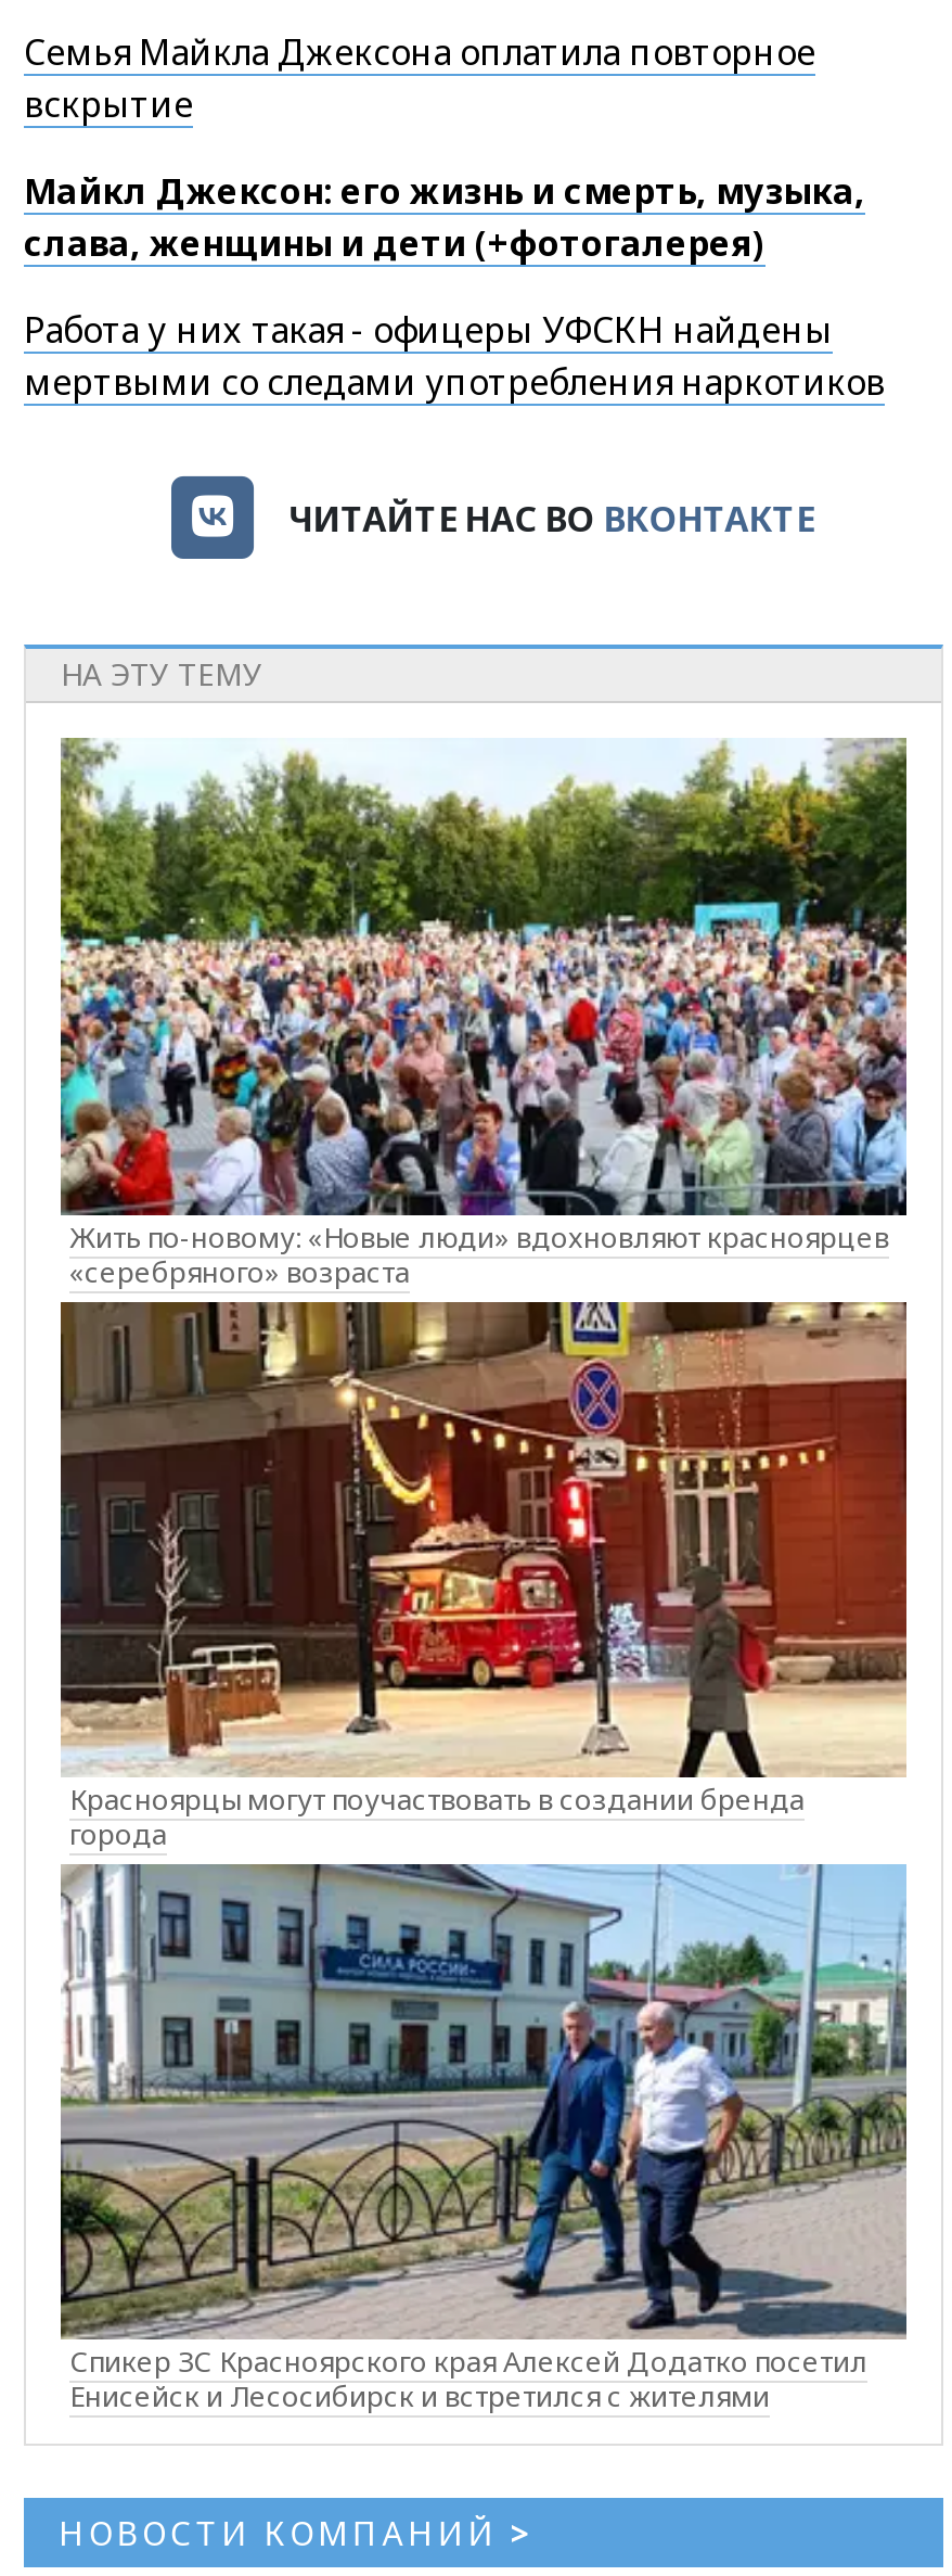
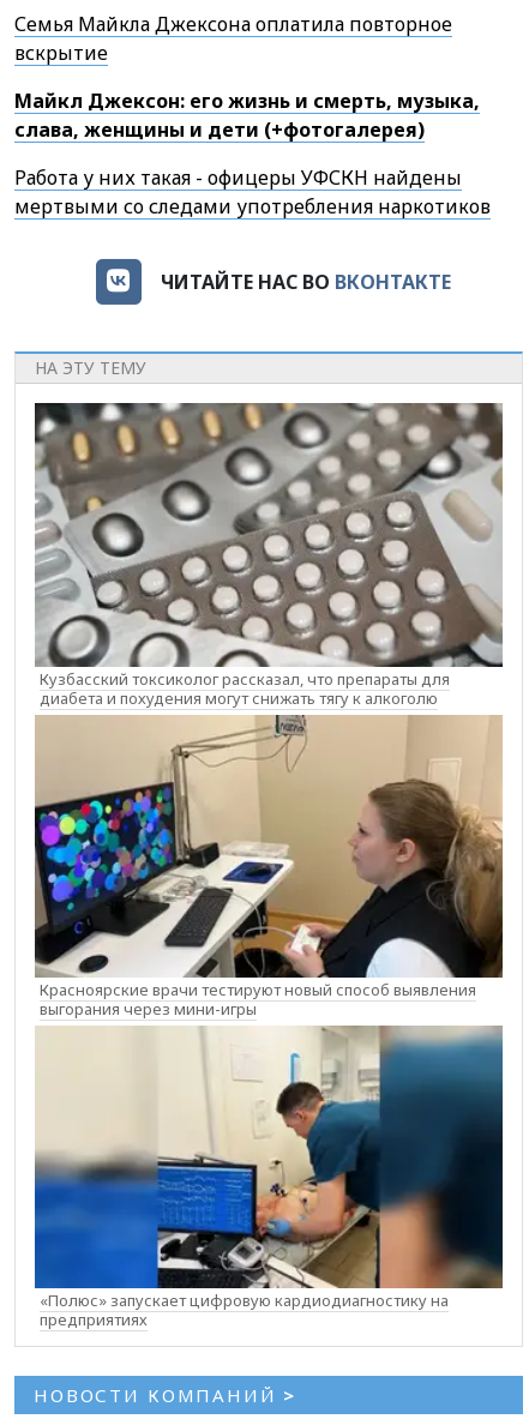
- [image]
- Жить по-новому: «Новые люди» вдохновляют красноярцев
- «серебряного» возраста
+ [image]
+ Кузбасский токсиколог рассказал, что препараты для
+ диабета и похудения могут снижать тягу к алкоголю

- [image]
- Красноярцы могут поучаствовать в создании бренда
- города
+ [image]
+ Красноярские врачи тестируют новый способ выявления
+ выгорания через мини-игры

- [image]
- Спикер ЗС Красноярского края Алексей Додатко посетил
- Енисейск и Лесосибирск и встретился с жителями
+ [image]
+ «Полюс» запускает цифровую кардиодиагностику на
+ предприятиях
